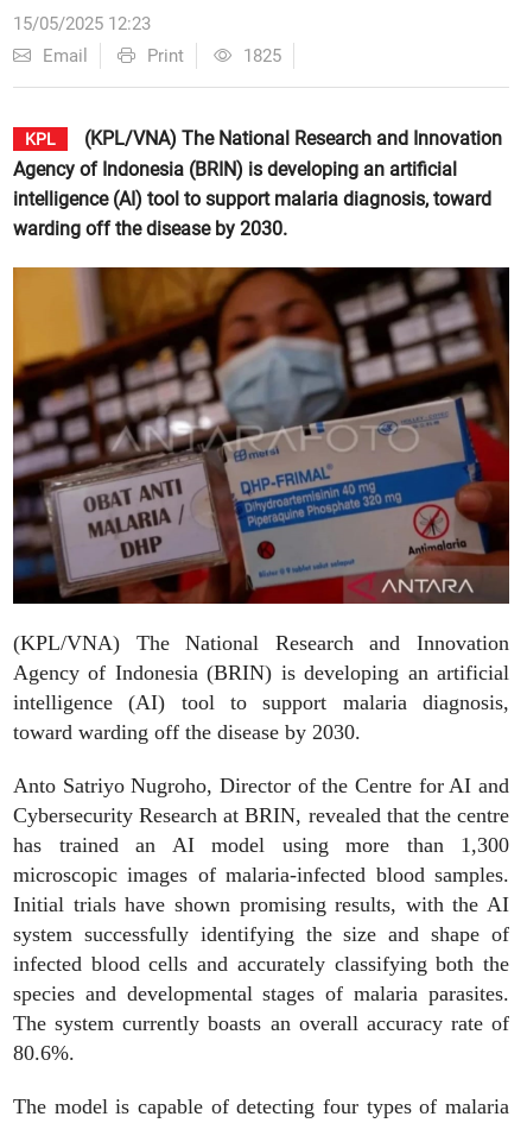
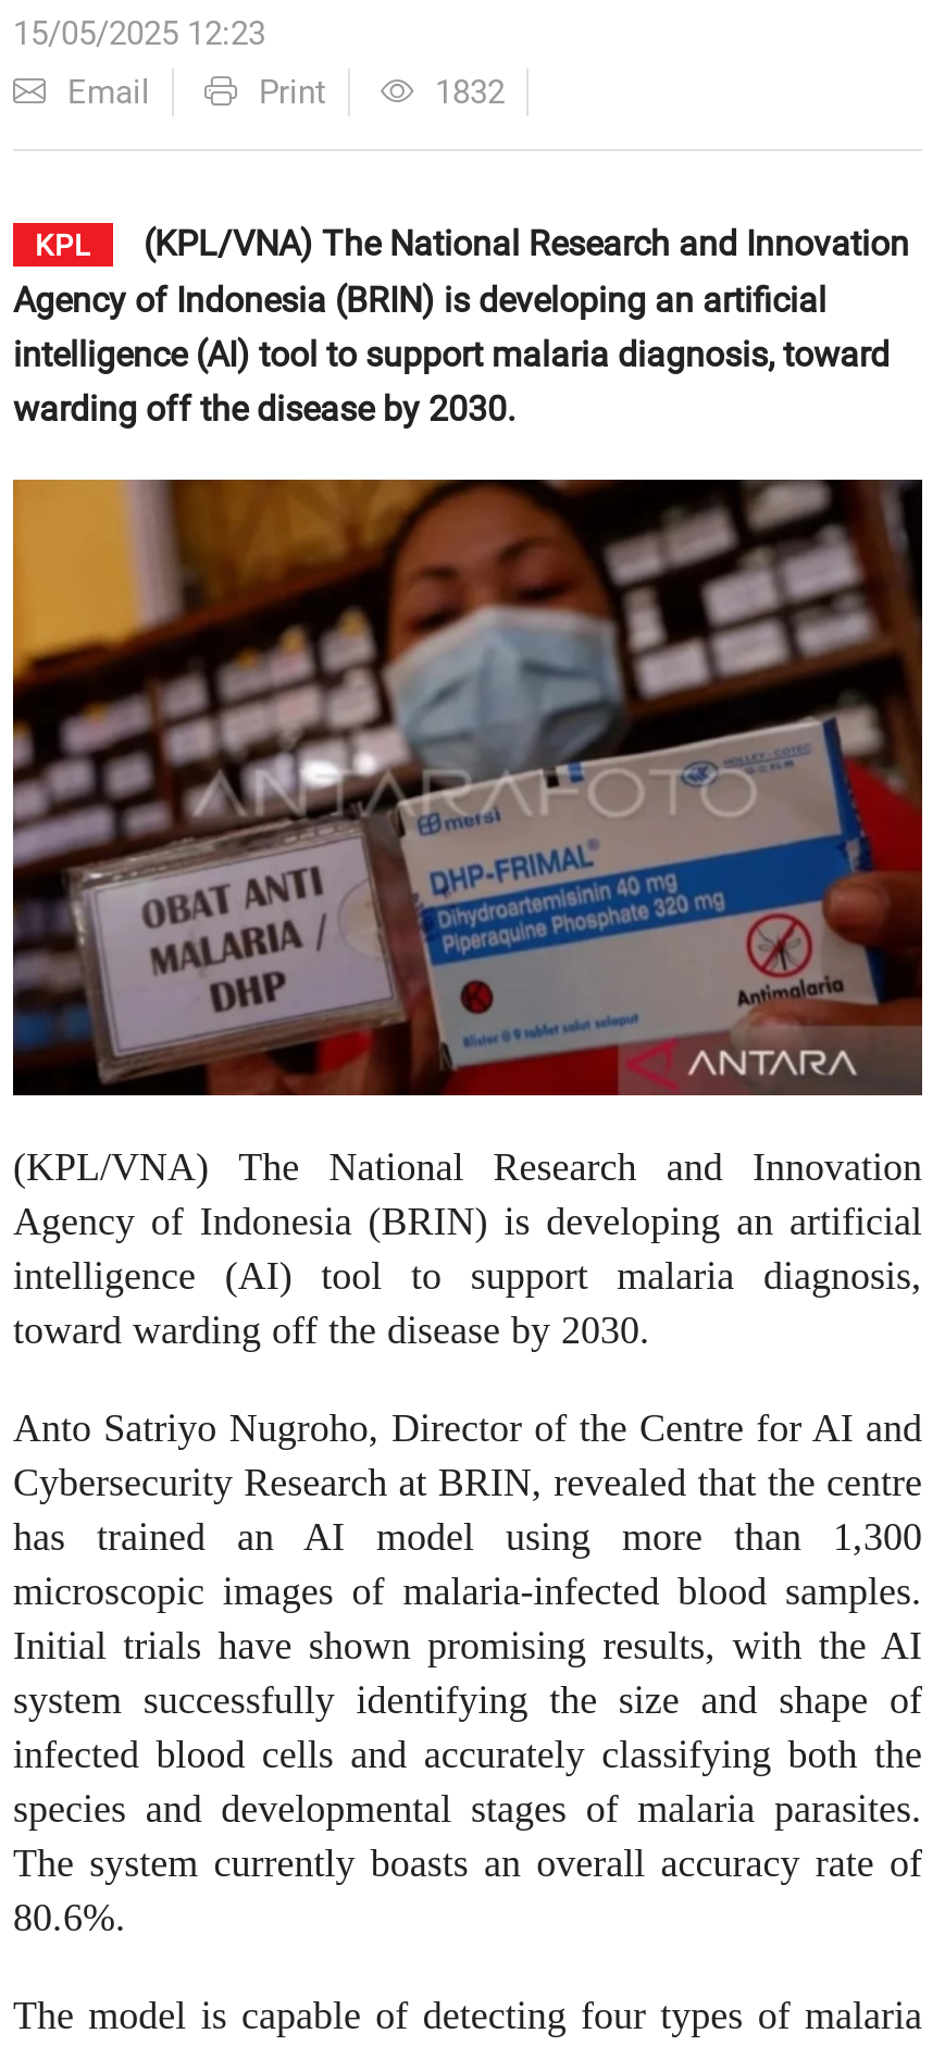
- 1825
+ 1832
